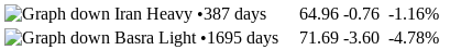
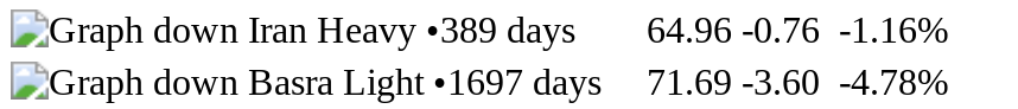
- Iran Heavy •387 days
+ Iran Heavy •389 days

- Basra Light •1695 days
+ Basra Light •1697 days
